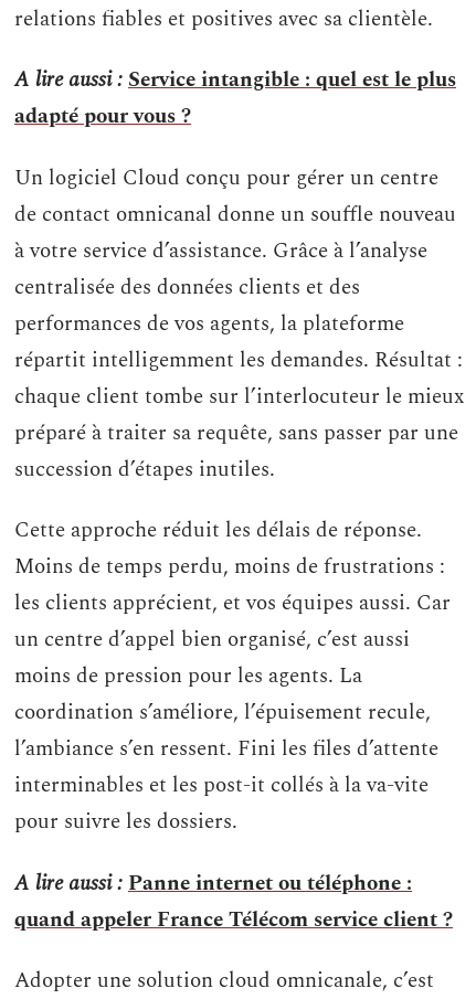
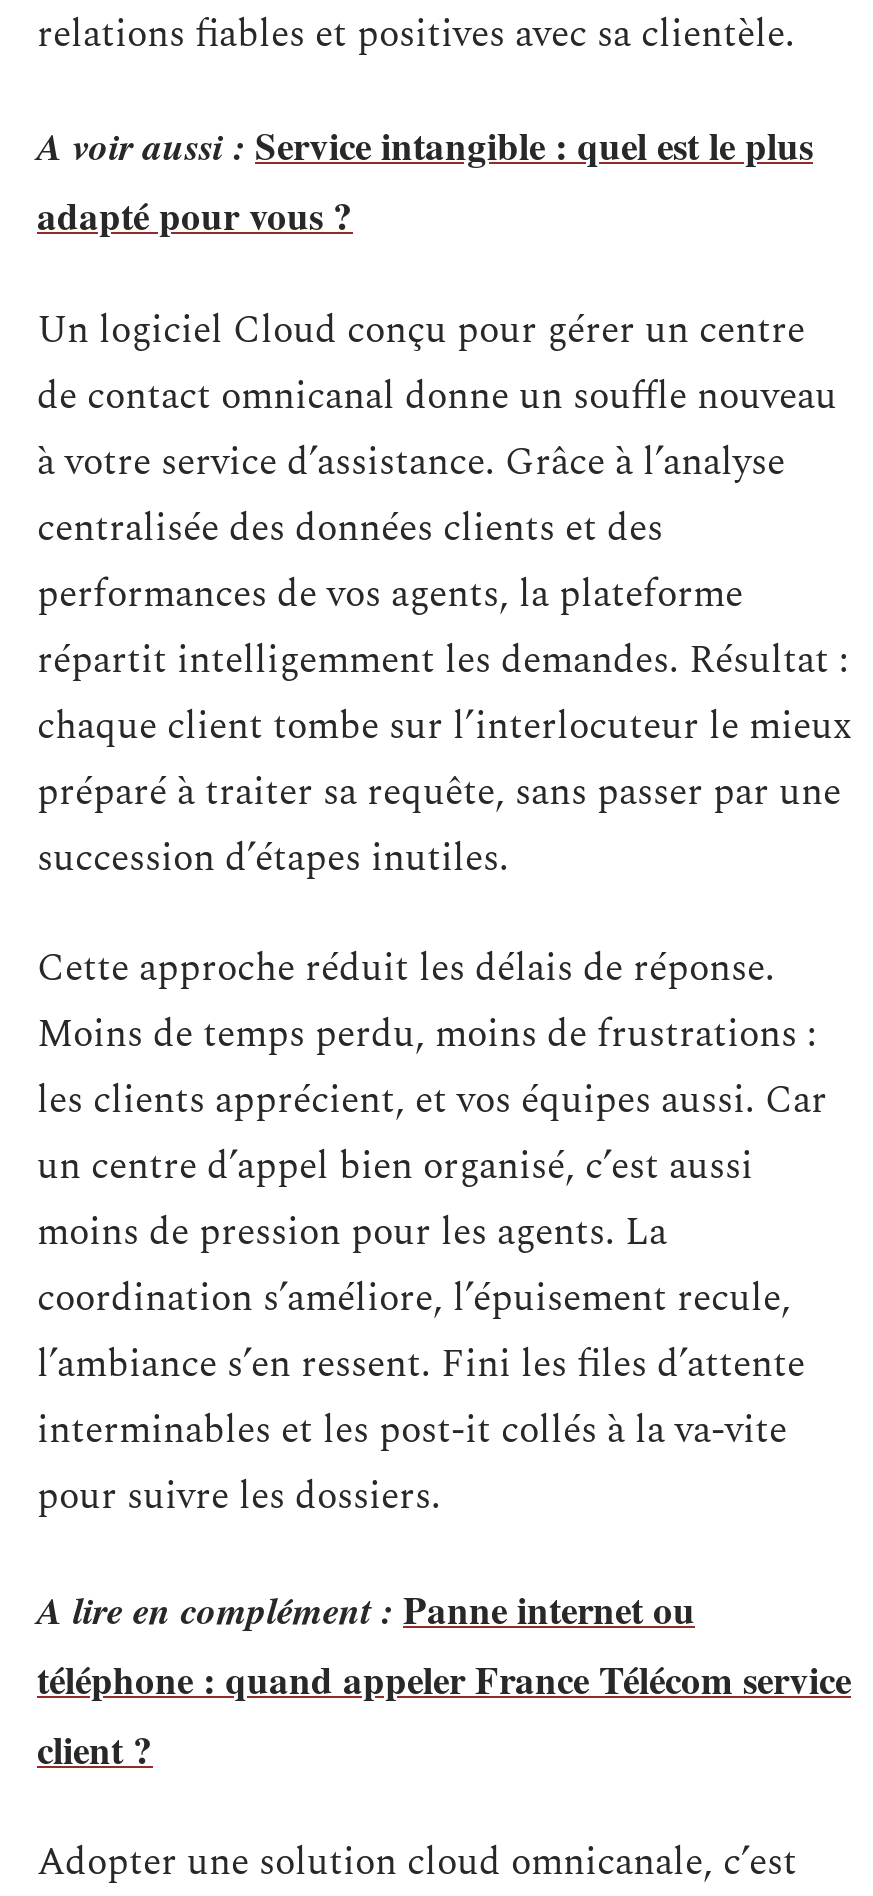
- A lire aussi : Service intangible : quel est le plus
+ A voir aussi : Service intangible : quel est le plus

- A lire aussi : Panne internet ou téléphone :
- quand appeler France Télécom service client ?
+ A lire en complément : Panne internet ou
+ téléphone : quand appeler France Télécom service
+ client ?
